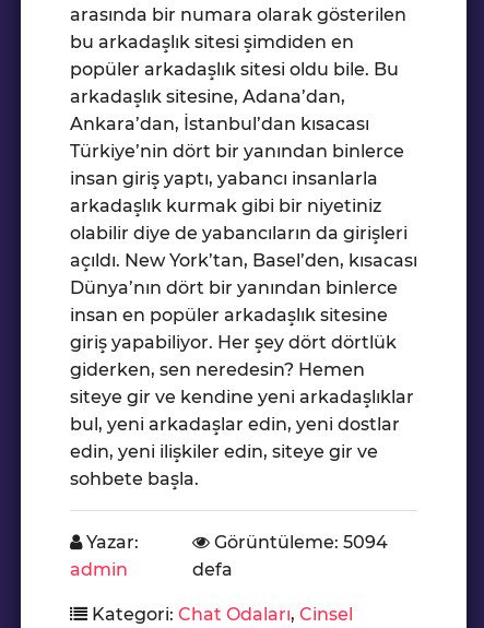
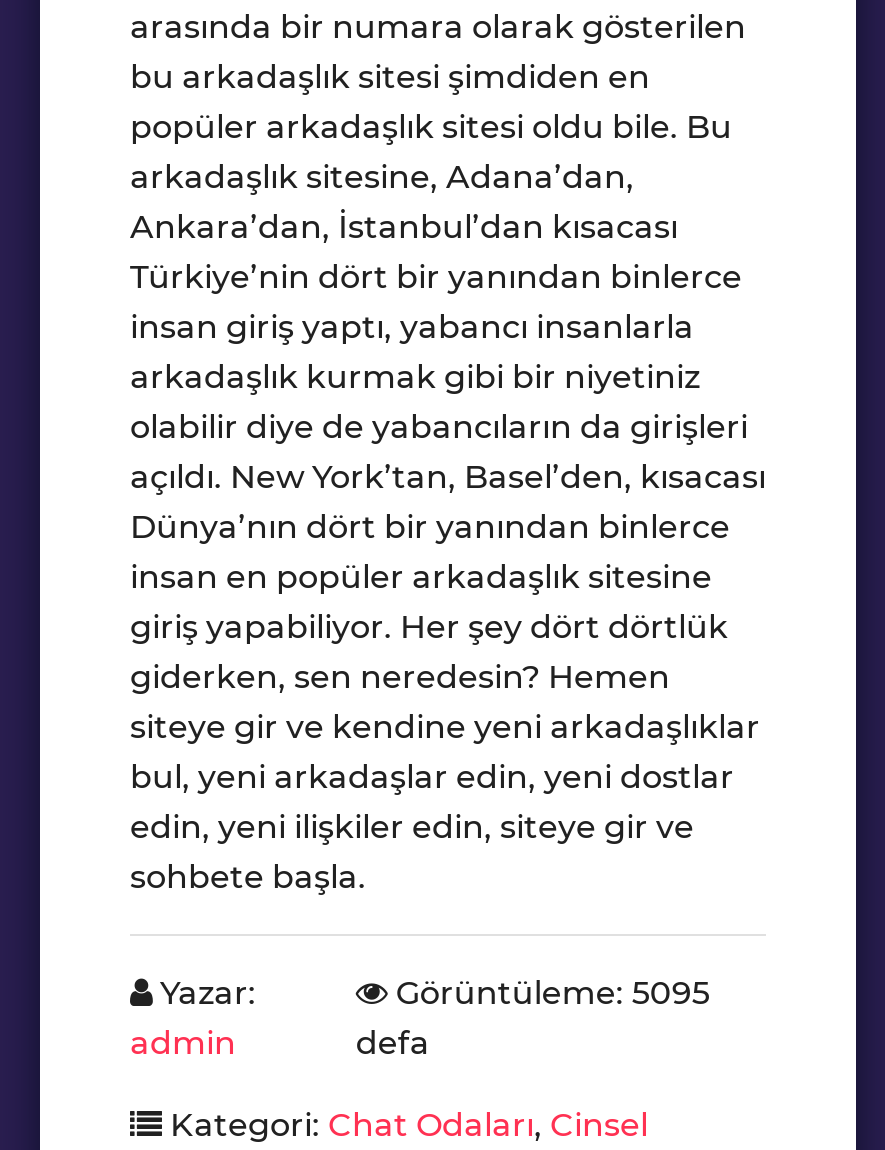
- Görüntüleme: 5094
+ Görüntüleme: 5095
